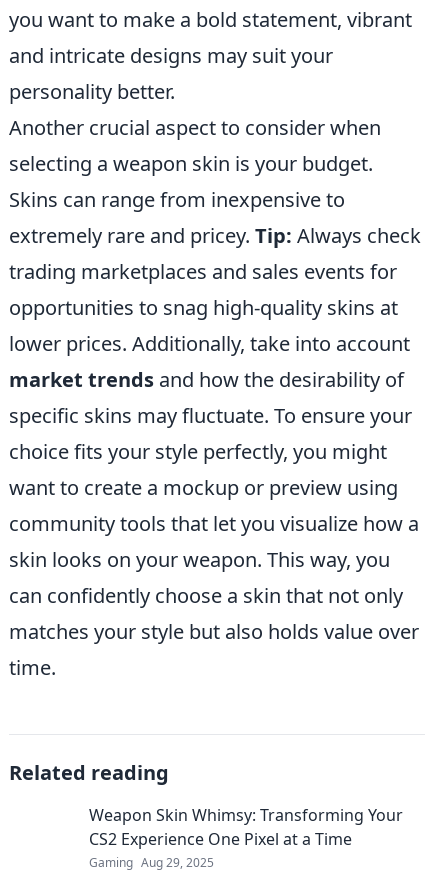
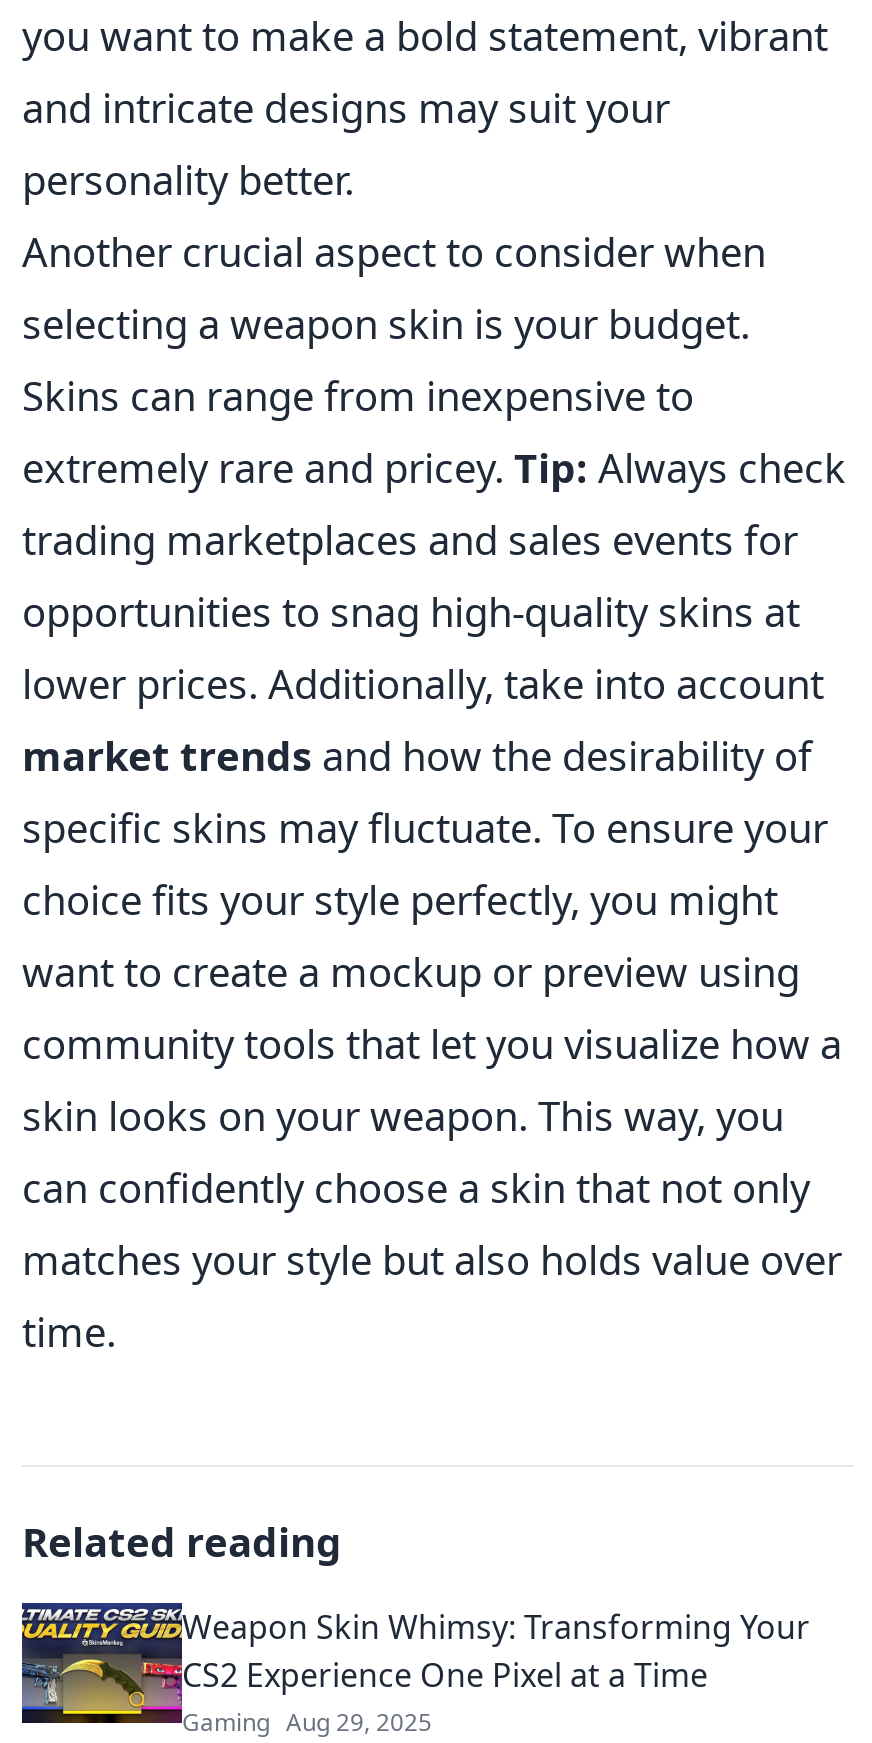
+ [image]
